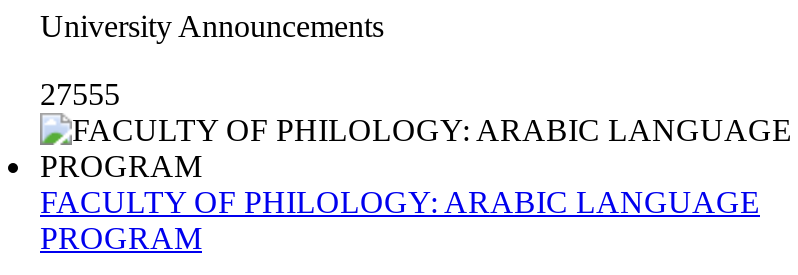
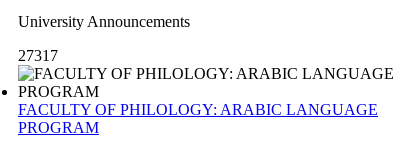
- 27555
+ 27317
